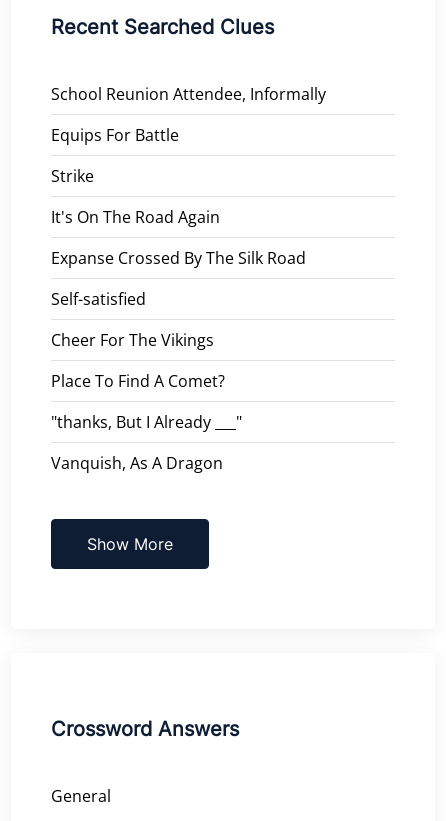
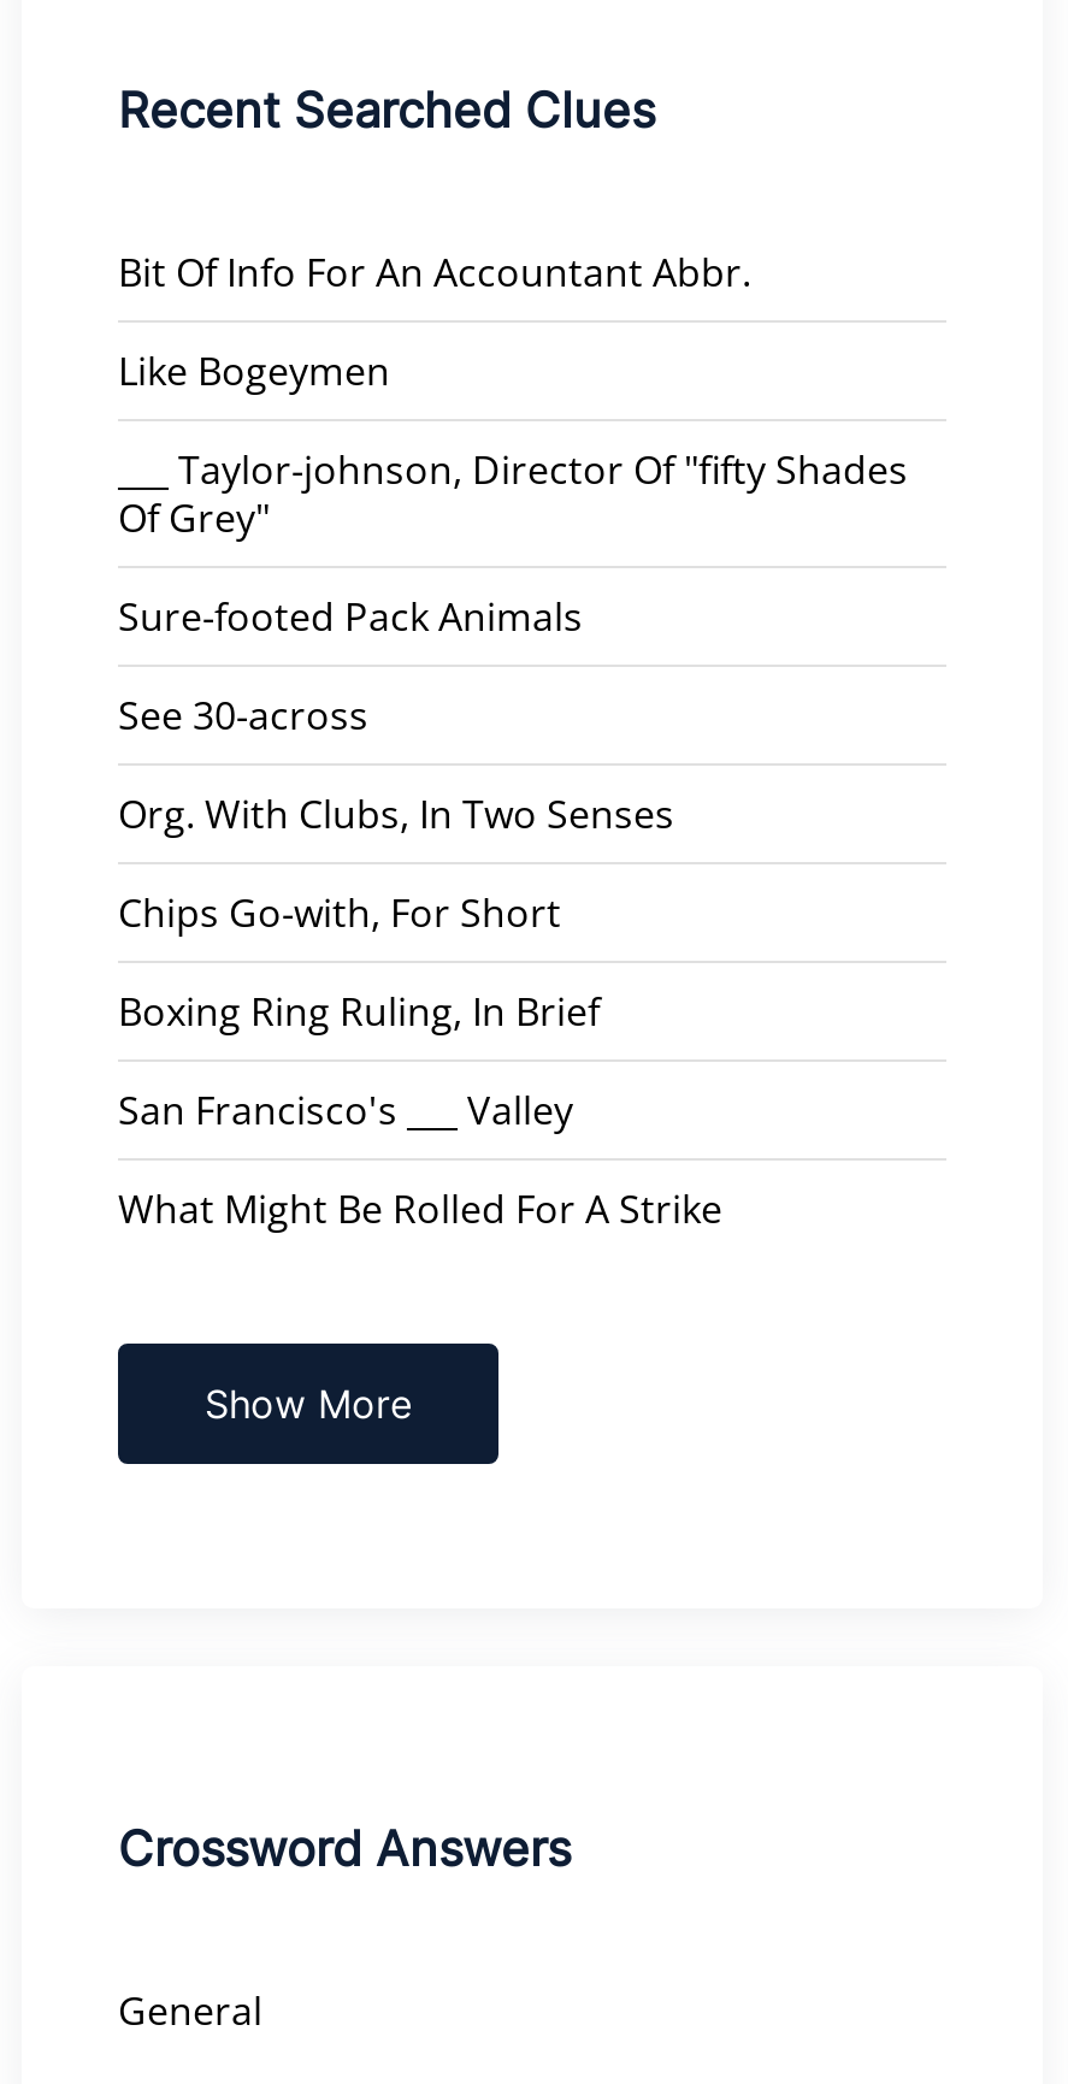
- School Reunion Attendee, Informally
+ Bit Of Info For An Accountant Abbr.

- Equips For Battle
+ Like Bogeymen

- Strike
+ ___ Taylor-johnson, Director Of "fifty Shades
+ Of Grey"

- It's On The Road Again
+ Sure-footed Pack Animals

- Expanse Crossed By The Silk Road
+ See 30-across

- Self-satisfied
+ Org. With Clubs, In Two Senses

- Cheer For The Vikings
+ Chips Go-with, For Short

- Place To Find A Comet?
+ Boxing Ring Ruling, In Brief

- "thanks, But I Already ___"
+ San Francisco's ___ Valley

- Vanquish, As A Dragon
+ What Might Be Rolled For A Strike
